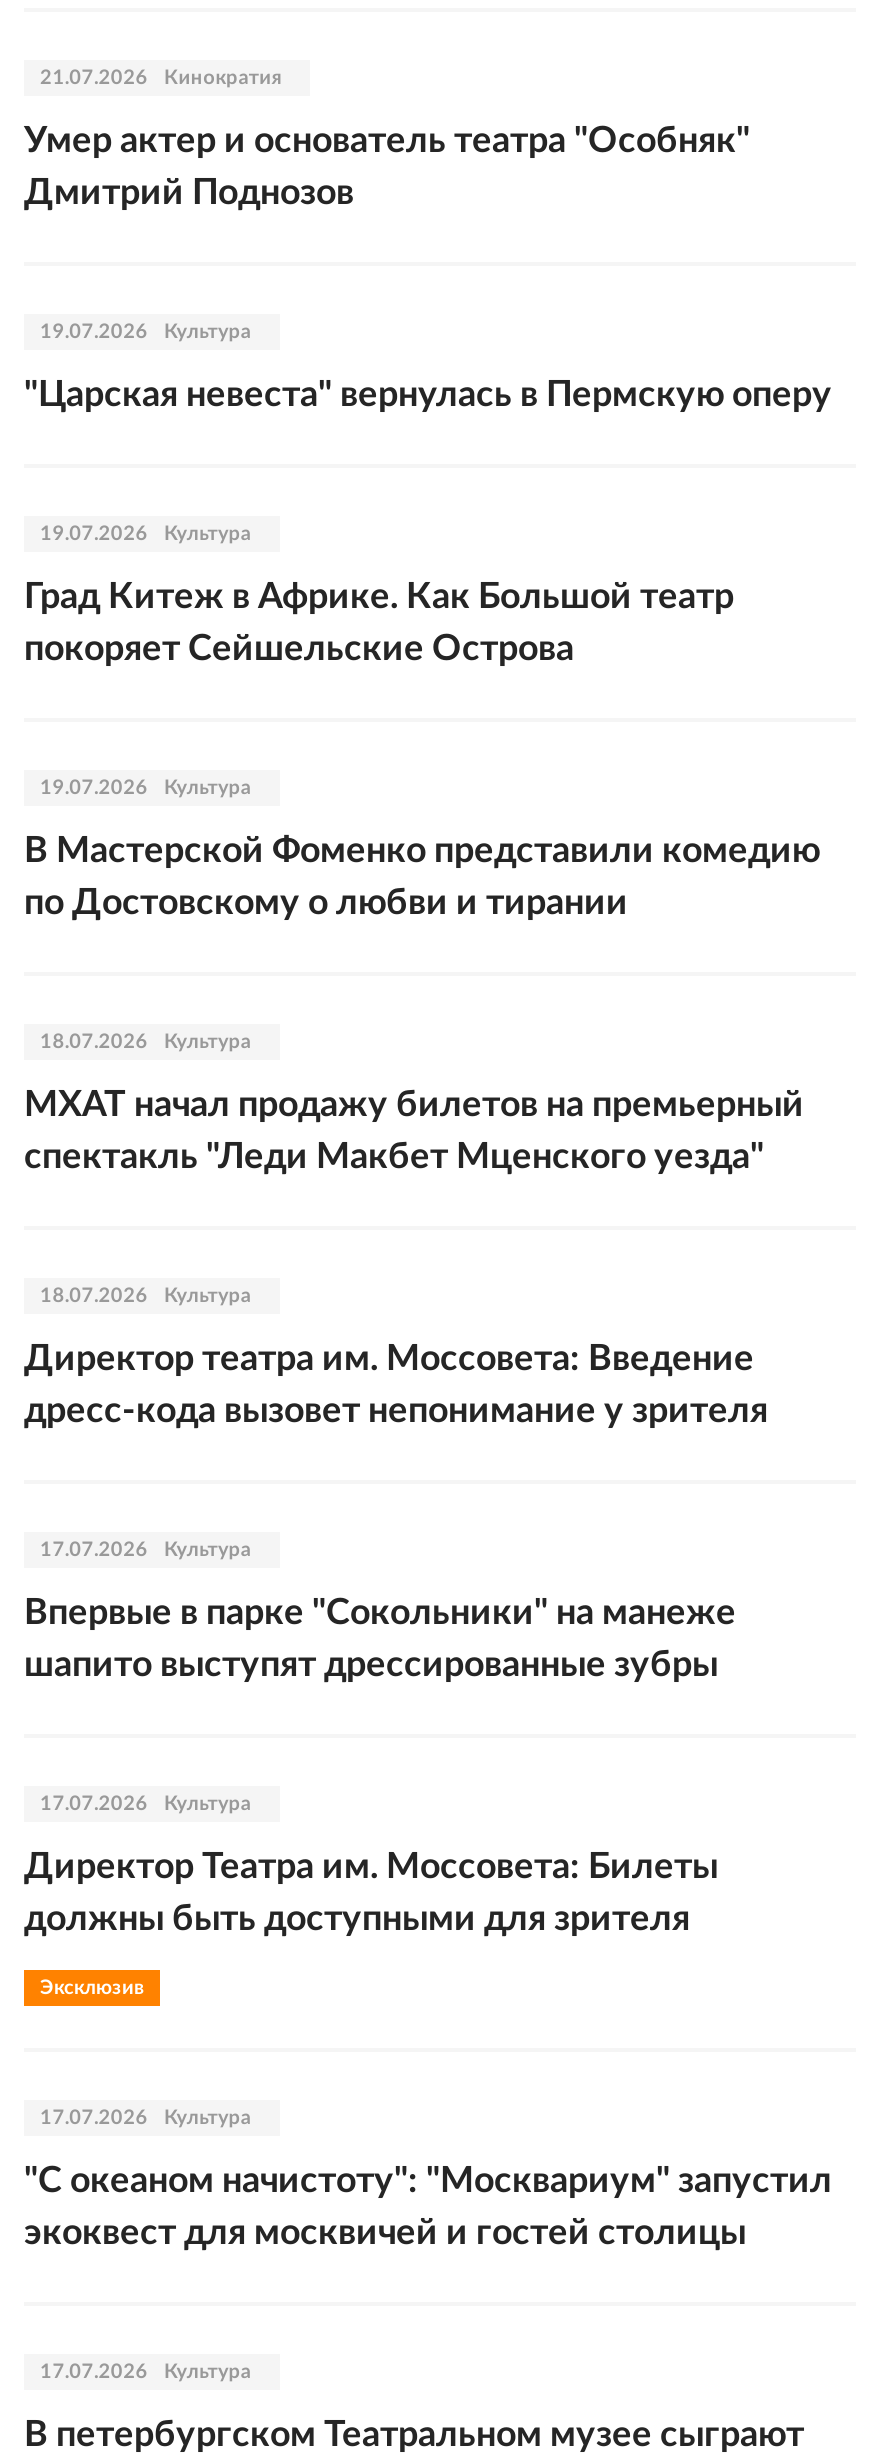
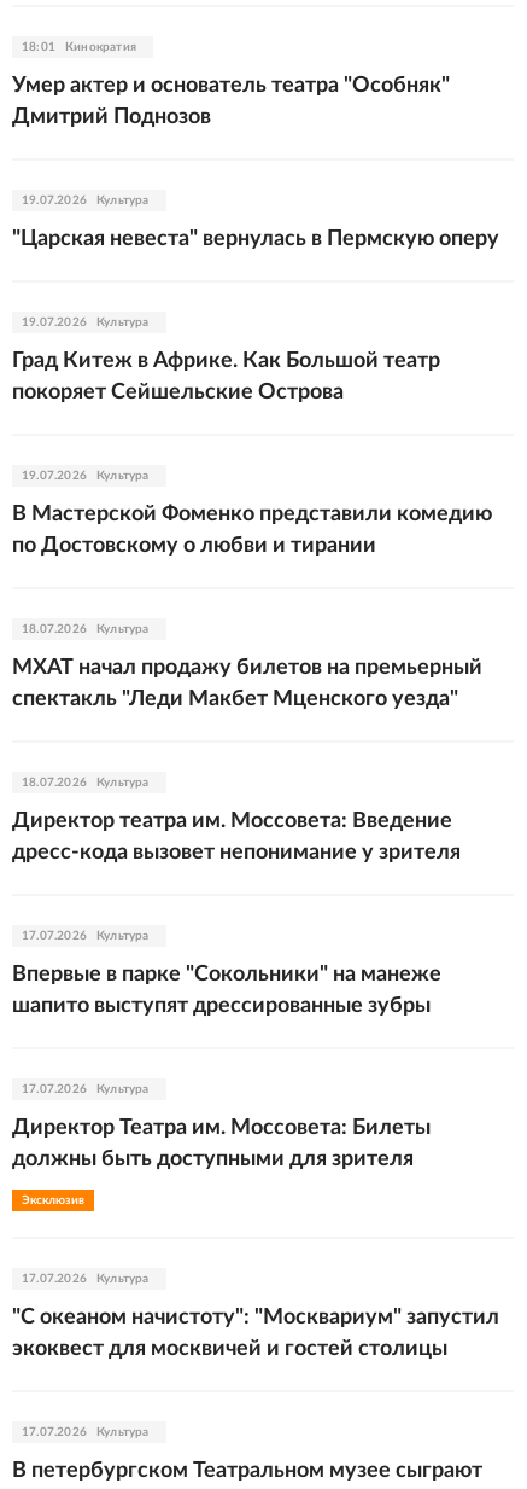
- 21.07.2026 Кинократия
+ 18:01 Кинократия
